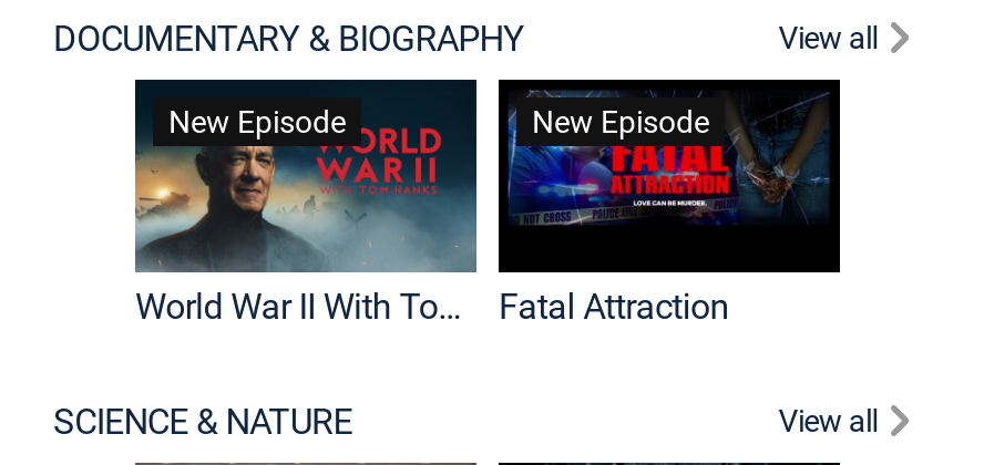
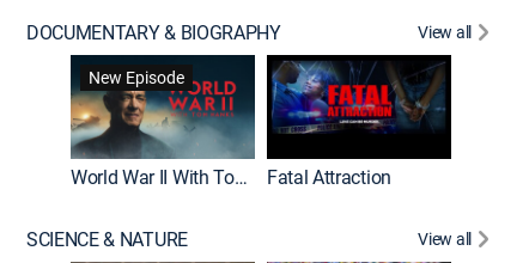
- New Episode
